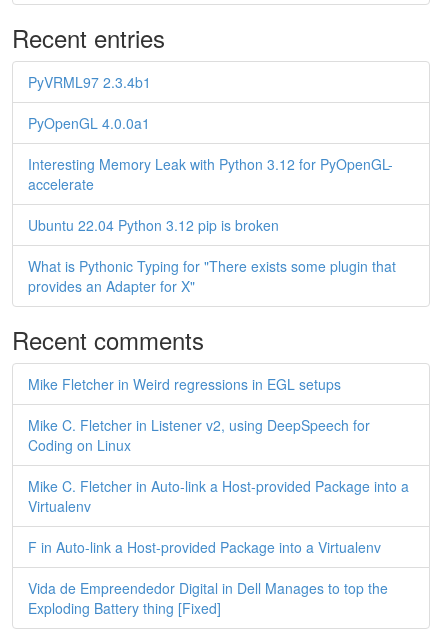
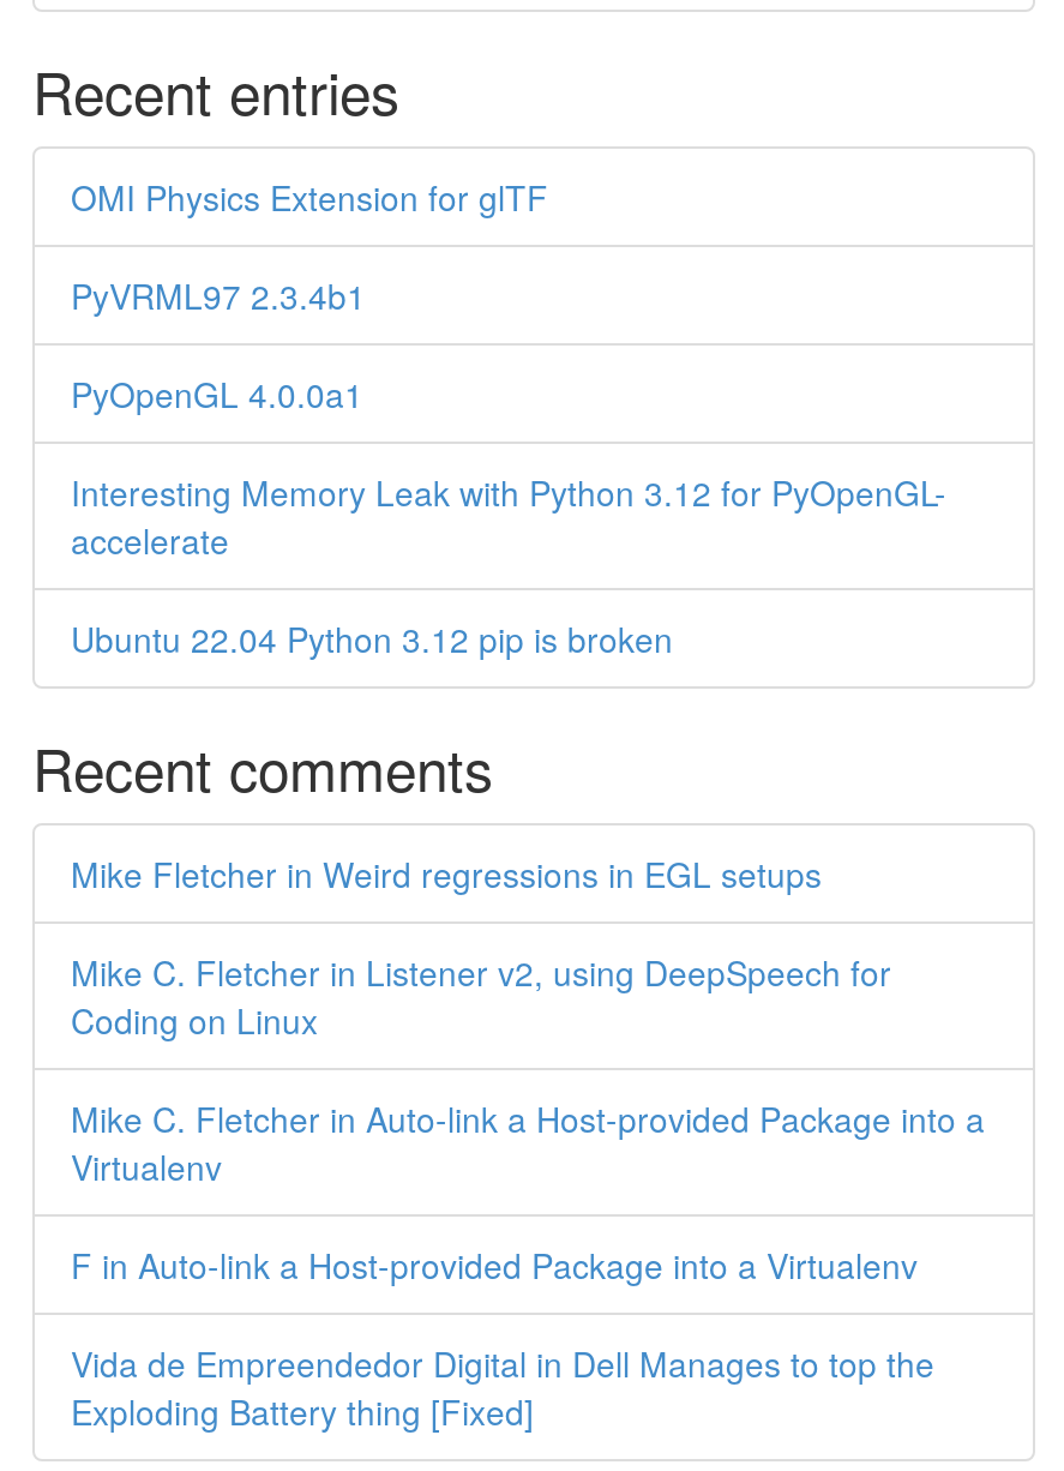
+ OMI Physics Extension for glTF

moved down: PyVRML97 2.3.4b1 | PyOpenGL 4.0.0a1 | Interesting Memory Leak with Python 3.12 for PyOpenGL- | accelerate | Ubuntu 22.04 Python 3.12 pip is broken

- What is Pythonic Typing for "There exists some plugin that
- provides an Adapter for X"
